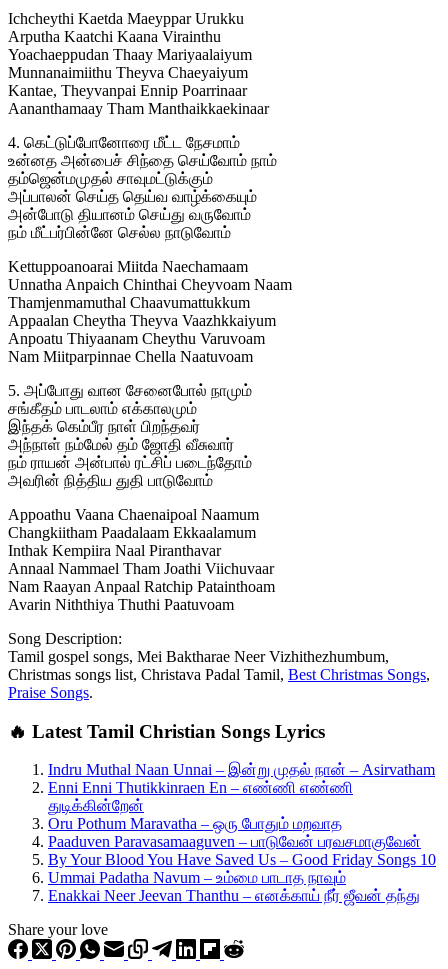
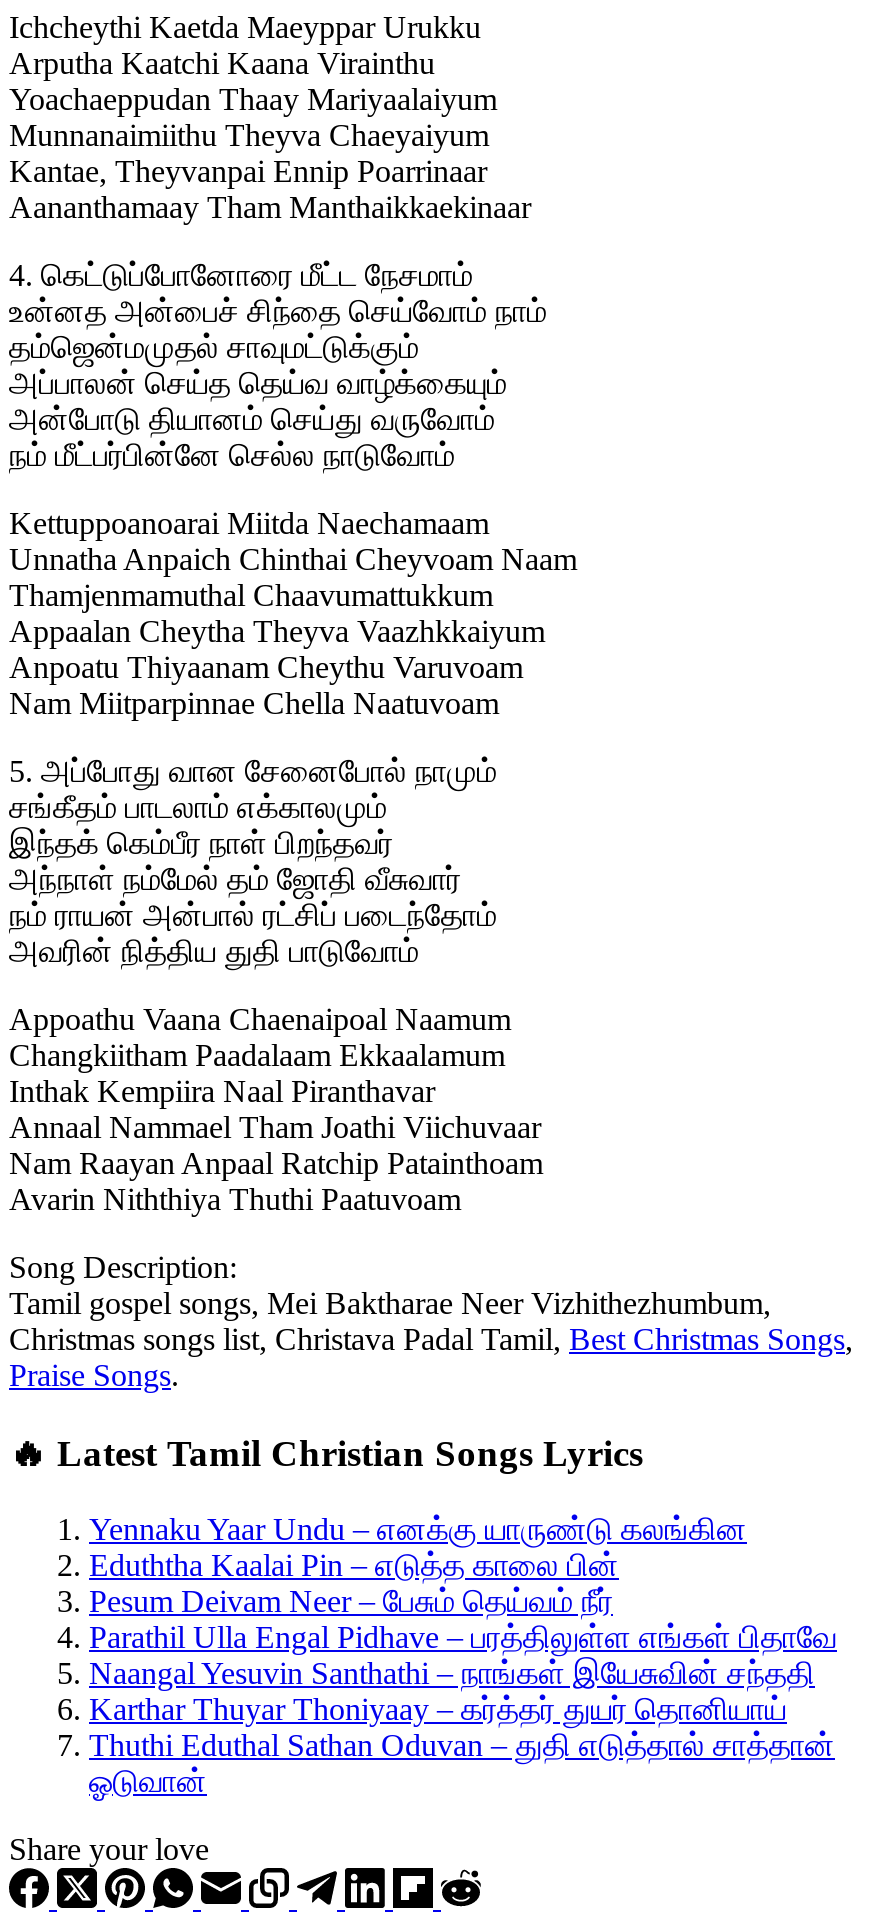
- Indru Muthal Naan Unnai – இன்று முதல் நான் – Asirvatham
- Enni Enni Thutikkinraen En – எண்ணி எண்ணி
- துடிக்கின்றேன்
- Oru Pothum Maravatha – ஒரு போதும் மறவாத
- Paaduven Paravasamaaguven – பாடுவேன் பரவசமாகுவேன்
- By Your Blood You Have Saved Us – Good Friday Songs 10
- Ummai Padatha Navum – உம்மை பாடாத நாவும்
- Enakkai Neer Jeevan Thanthu – எனக்காய் நீர் ஜீவன் தந்து
+ Yennaku Yaar Undu – எனக்கு யாருண்டு கலங்கின
+ Eduththa Kaalai Pin – எடுத்த காலை பின்
+ Pesum Deivam Neer – பேசும் தெய்வம் நீர்
+ Parathil Ulla Engal Pidhave – பரத்திலுள்ள எங்கள் பிதாவே
+ Naangal Yesuvin Santhathi – நாங்கள் இயேசுவின் சந்ததி
+ Karthar Thuyar Thoniyaay – கர்த்தர் துயர் தொனியாய்
+ Thuthi Eduthal Sathan Oduvan – துதி எடுத்தால் சாத்தான்
+ ஓடுவான்
